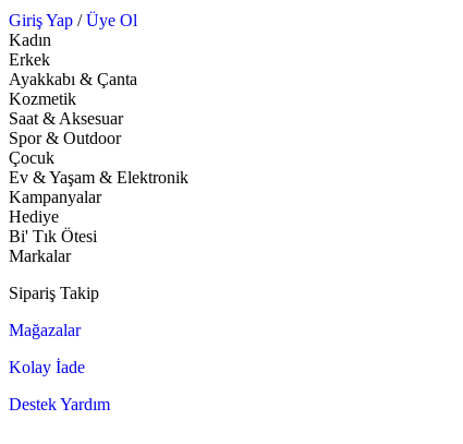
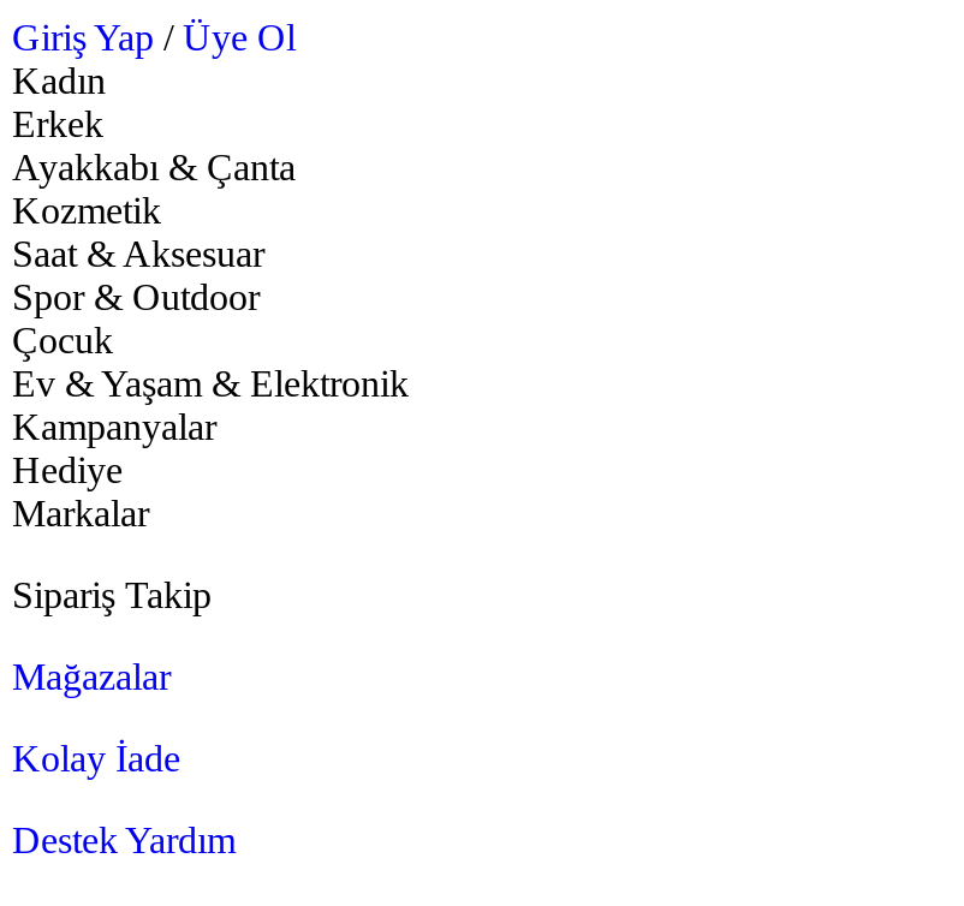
- Bi' Tık Ötesi
